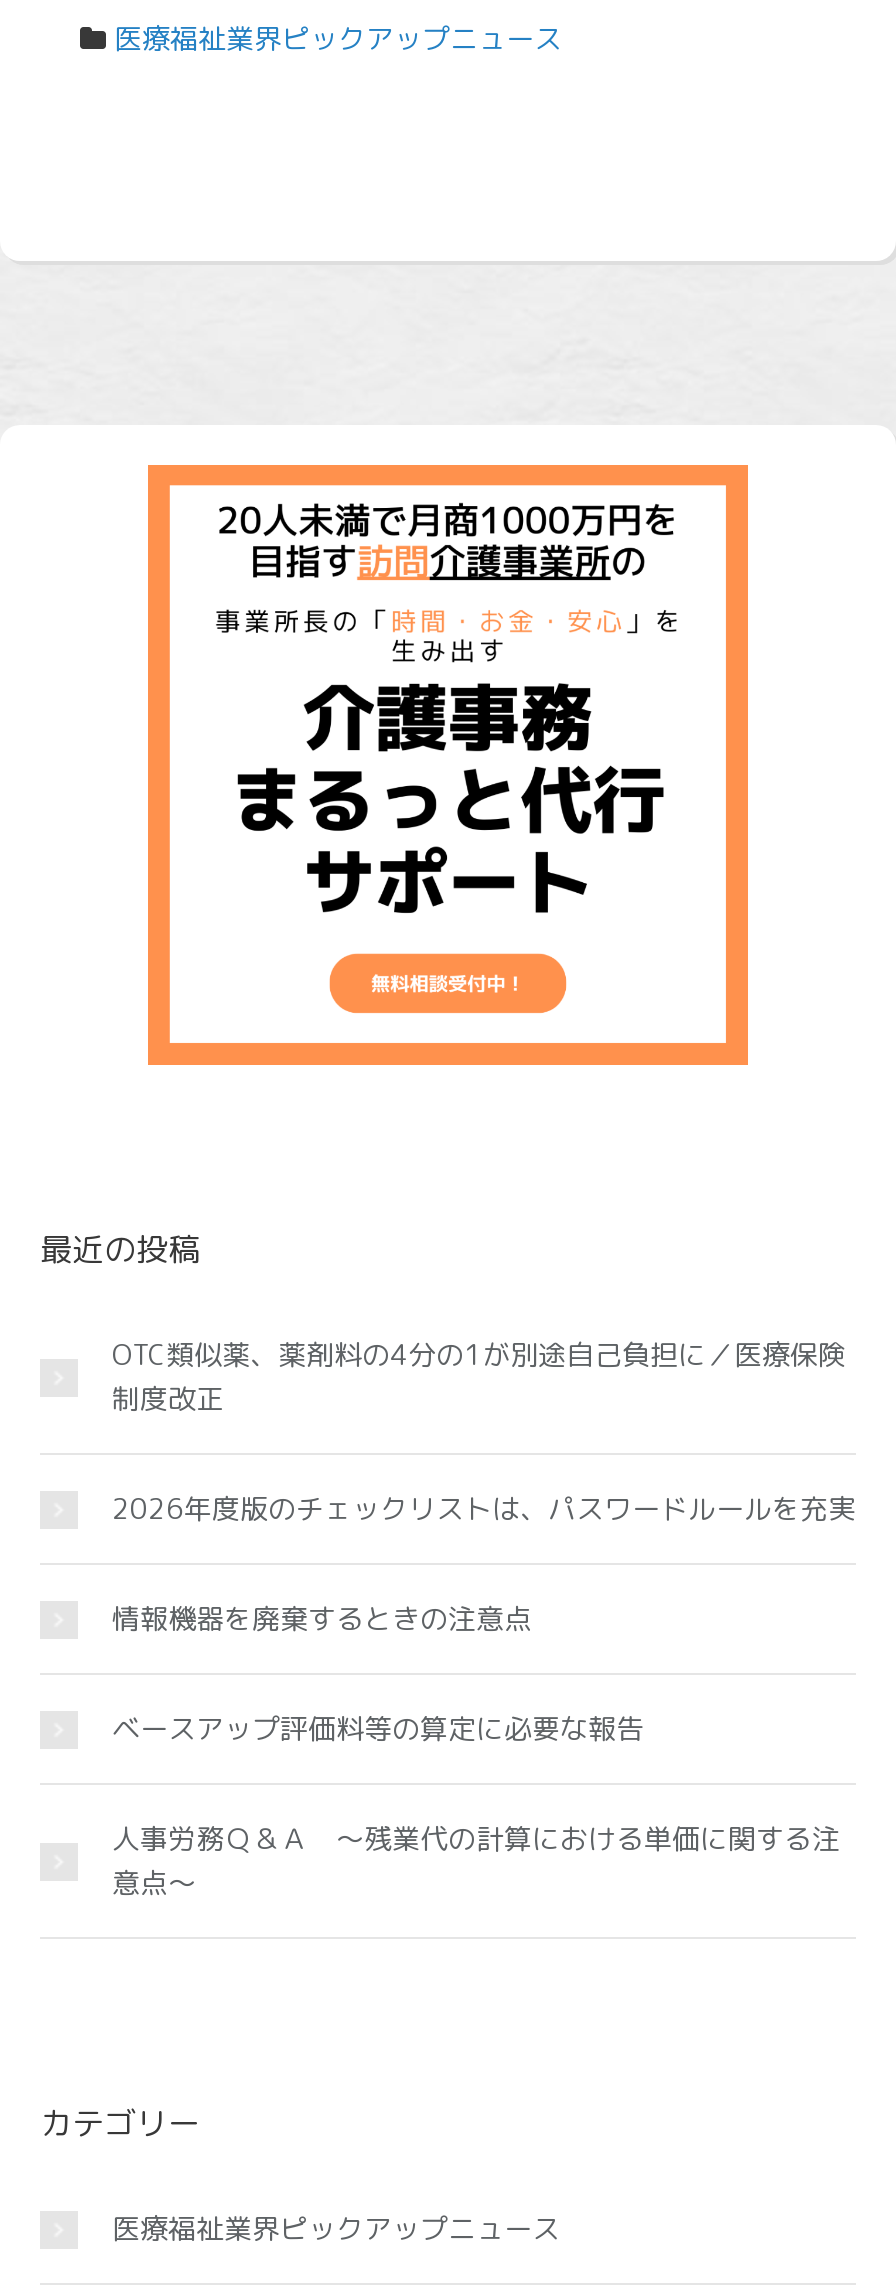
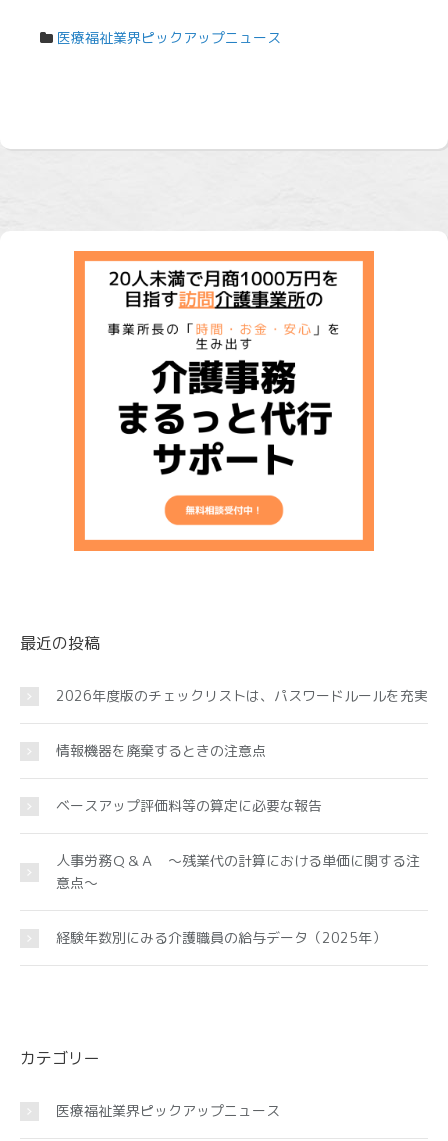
- OTC類似薬、薬剤料の4分の1が別途自己負担に／医療保険
- 制度改正

moved up: 2026年度版のチェックリストは、パスワードルールを充実 | 情報機器を廃棄するときの注意点 | ベースアップ評価料等の算定に必要な報告 | 人事労務Ｑ＆Ａ ～残業代の計算における単価に関する注 | 意点～

+ 経験年数別にみる介護職員の給与データ（2025年）
